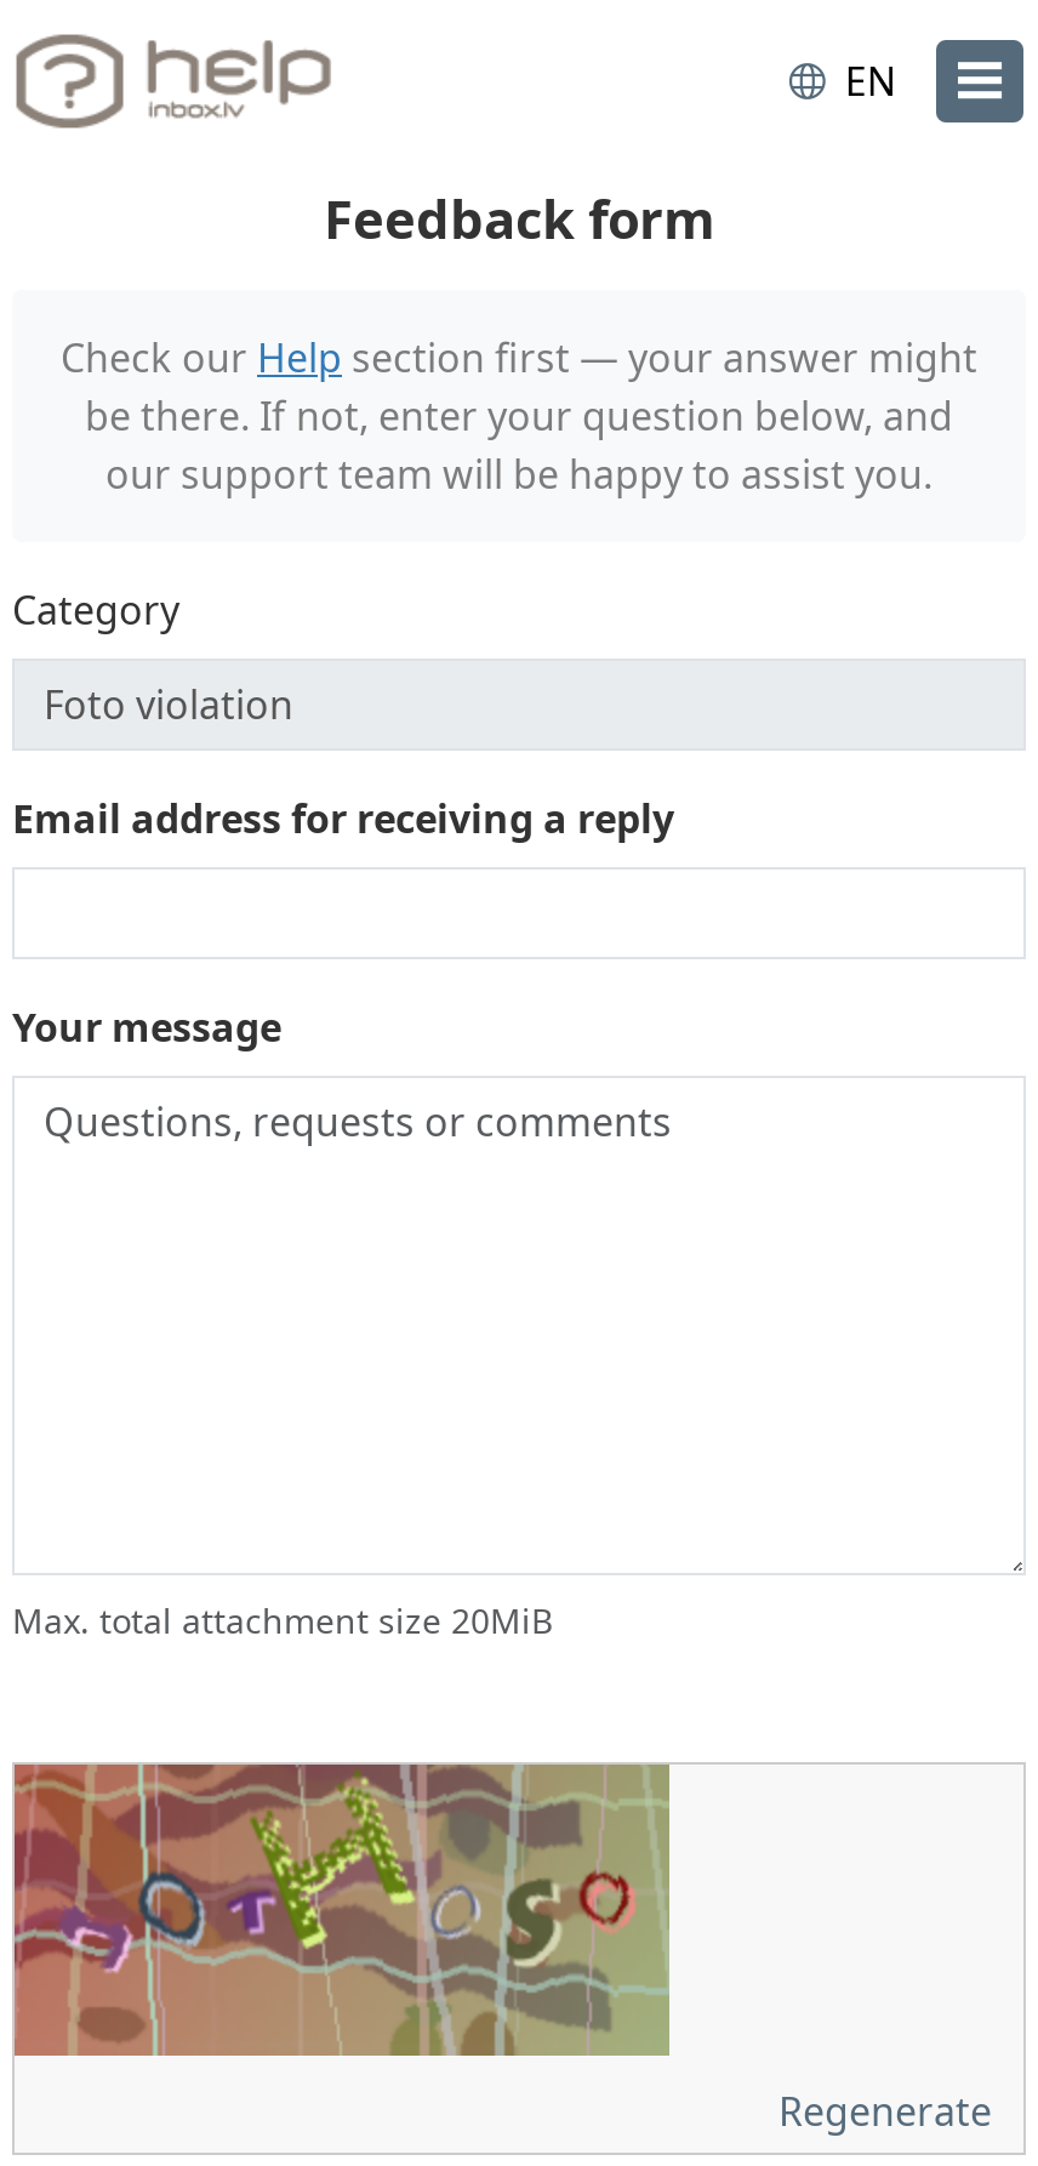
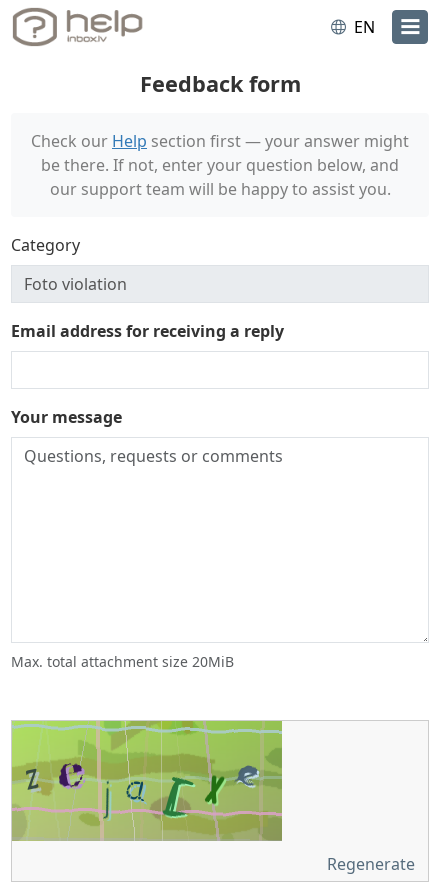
- [image]
+ [image]
